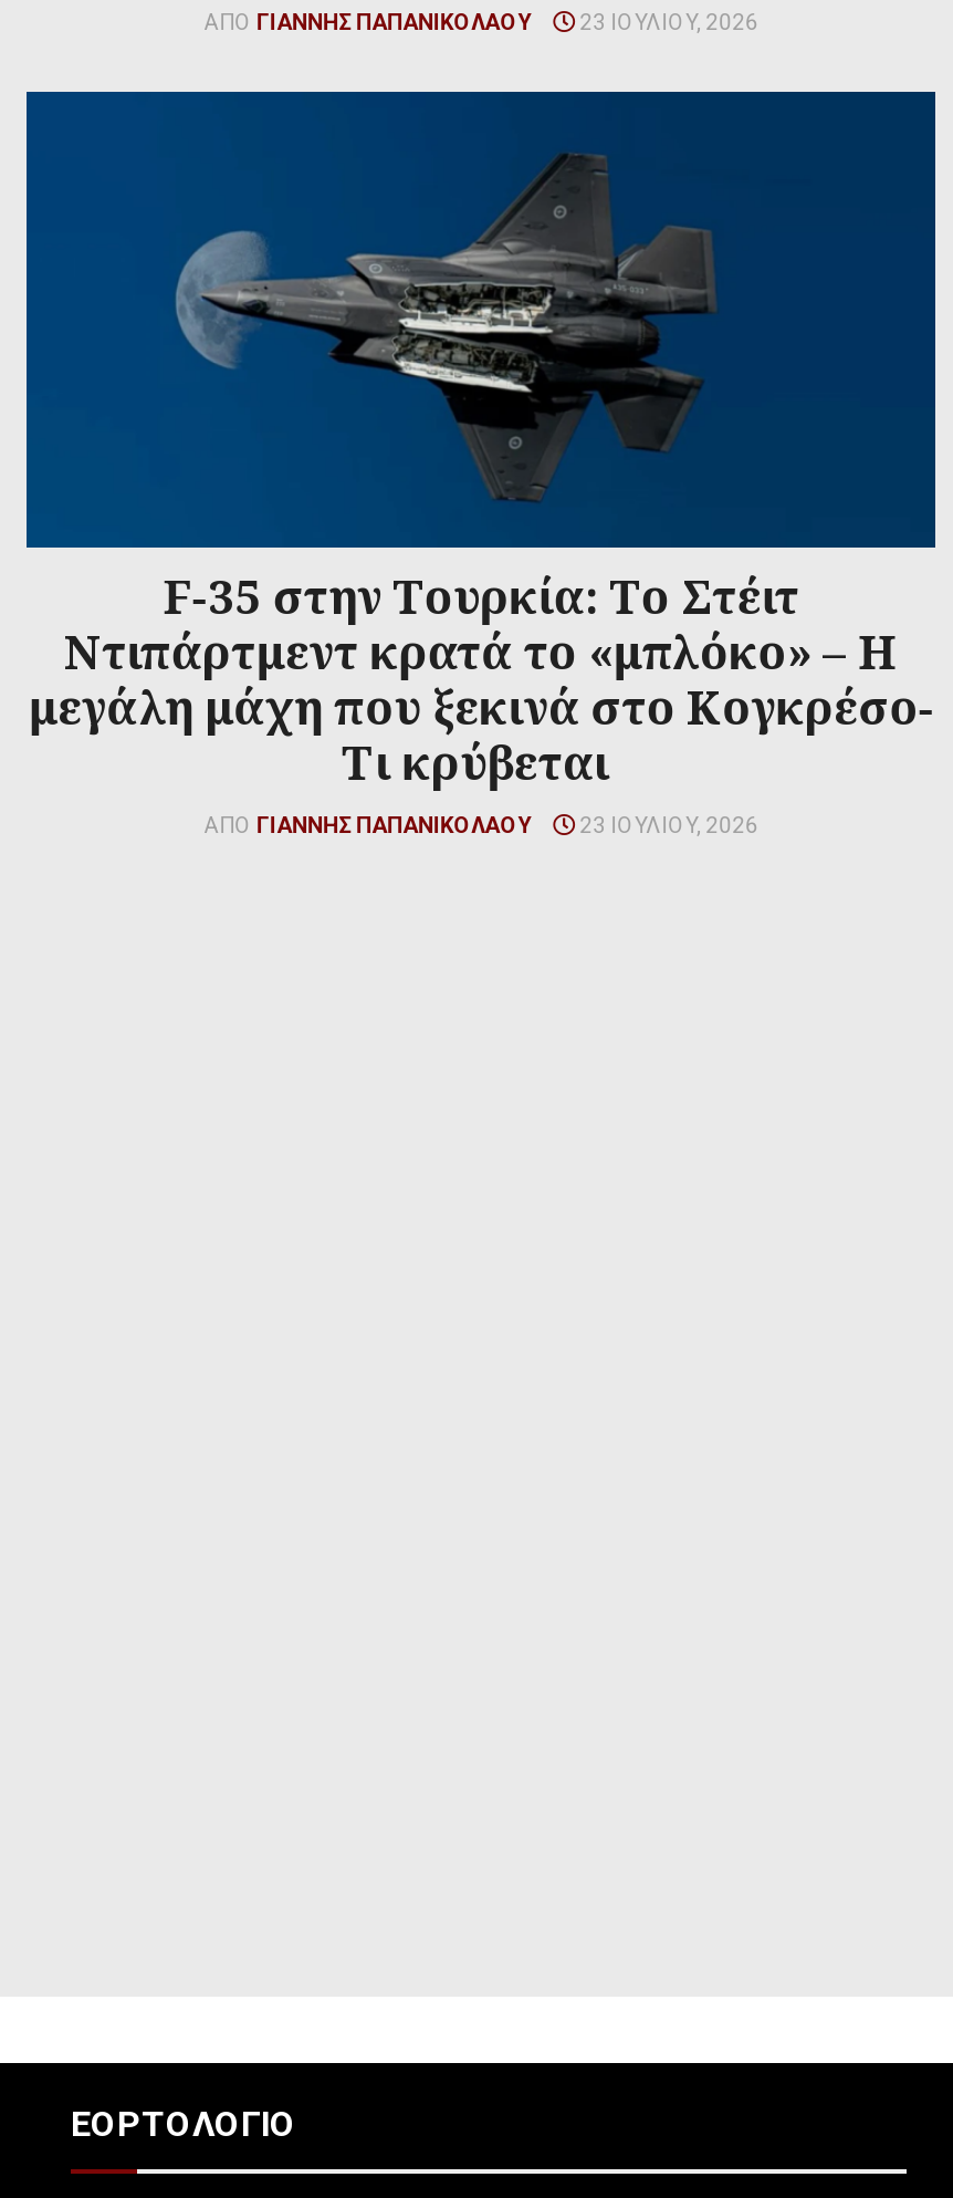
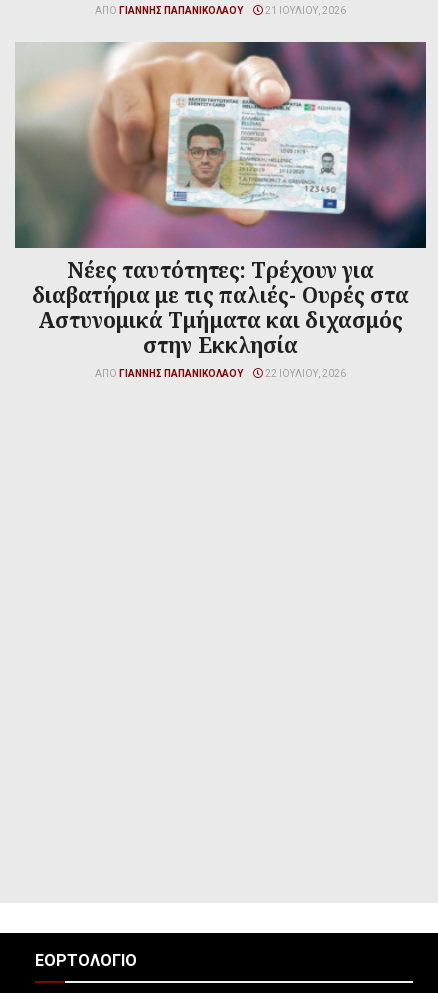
- 23 ΙΟΥΛΊΟΥ, 2026
+ 21 ΙΟΥΛΊΟΥ, 2026

- [image]
- F-35 στην Τουρκία: Το Στέιτ
- Ντιπάρτμεντ κρατά το «μπλόκο» – Η
- μεγάλη μάχη που ξεκινά στο Κογκρέσο-
- Τι κρύβεται
+ [image]
+ Νέες ταυτότητες: Τρέχουν για
+ διαβατήρια με τις παλιές- Ουρές στα
+ Αστυνομικά Τμήματα και διχασμός
+ στην Εκκλησία

- 23 ΙΟΥΛΊΟΥ, 2026
+ 22 ΙΟΥΛΊΟΥ, 2026
